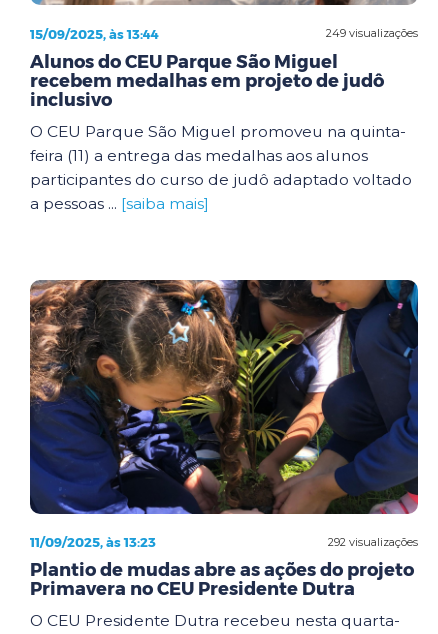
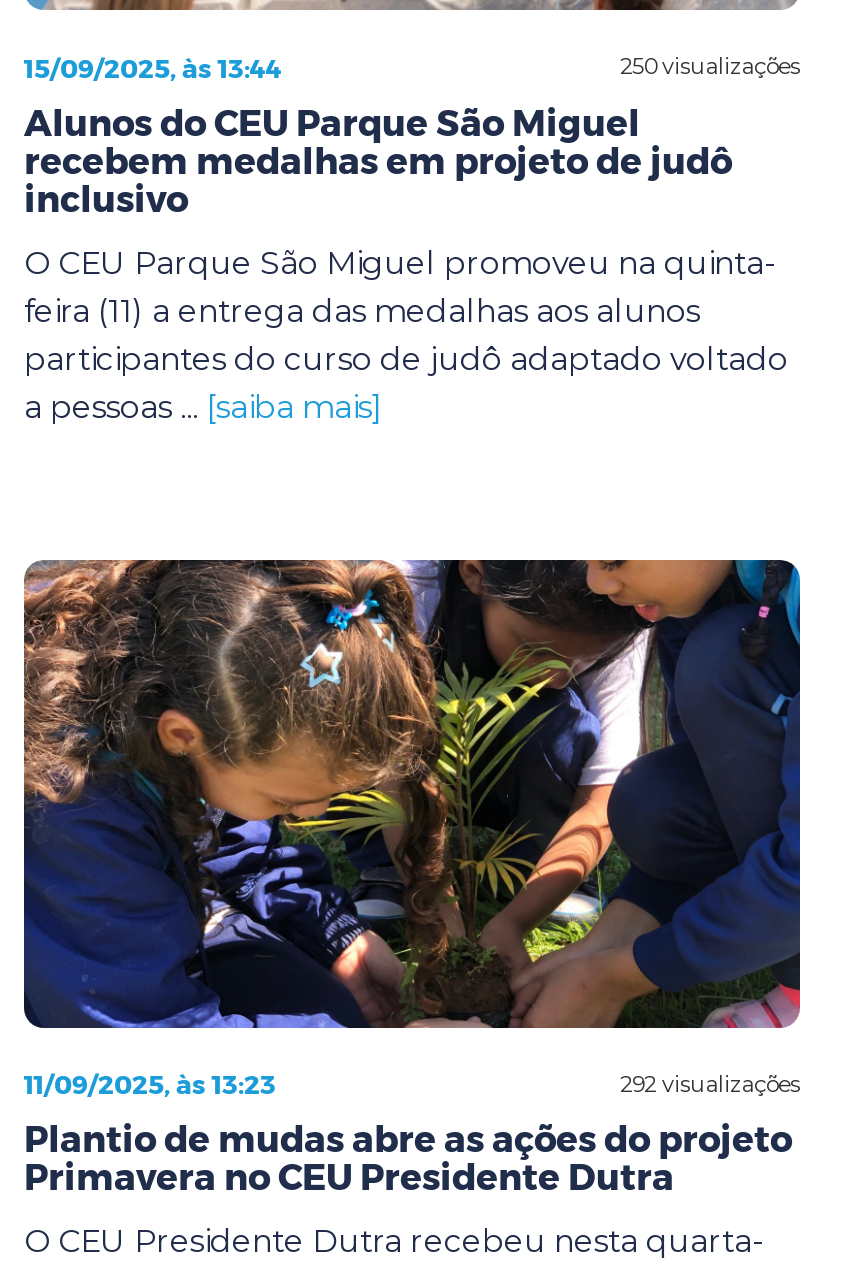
- 249 visualizações
+ 250 visualizações
